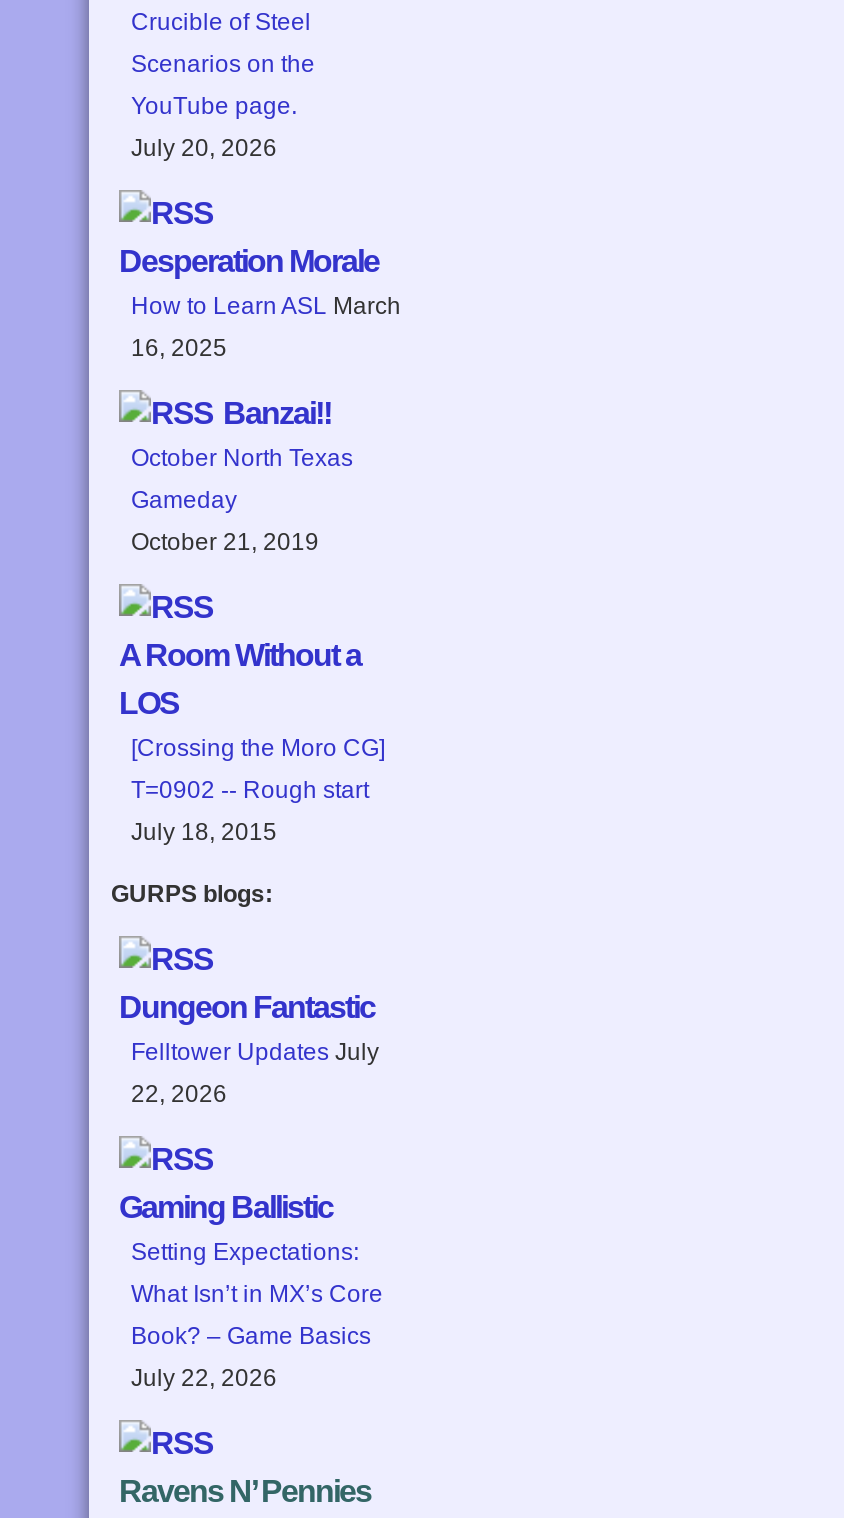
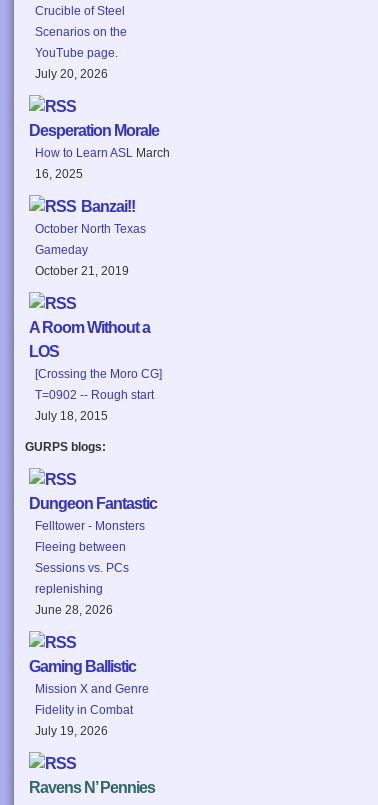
- Felltower Updates July
- 22, 2026
+ Felltower - Monsters
+ Fleeing between
+ Sessions vs. PCs
+ replenishing
+ June 28, 2026

moved down: Gaming Ballistic

- Setting Expectations:
- What Isn’t in MX’s Core
- Book? – Game Basics
- July 22, 2026
+ Mission X and Genre
+ Fidelity in Combat
+ July 19, 2026
